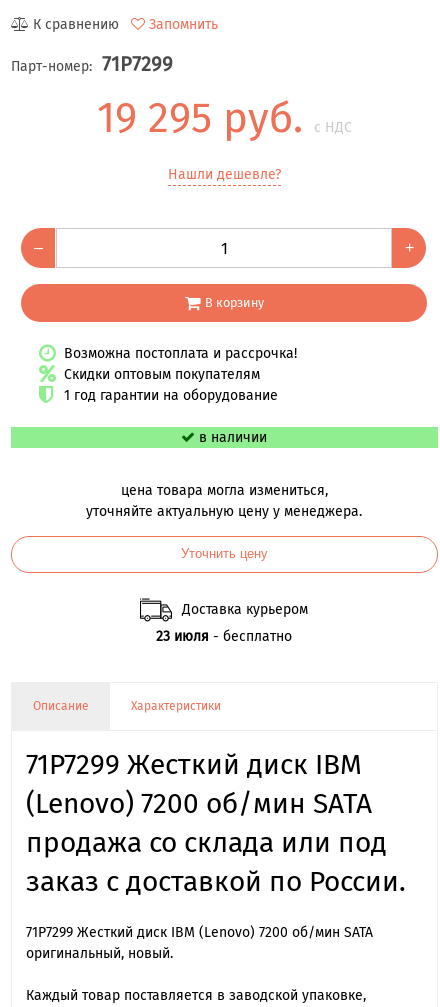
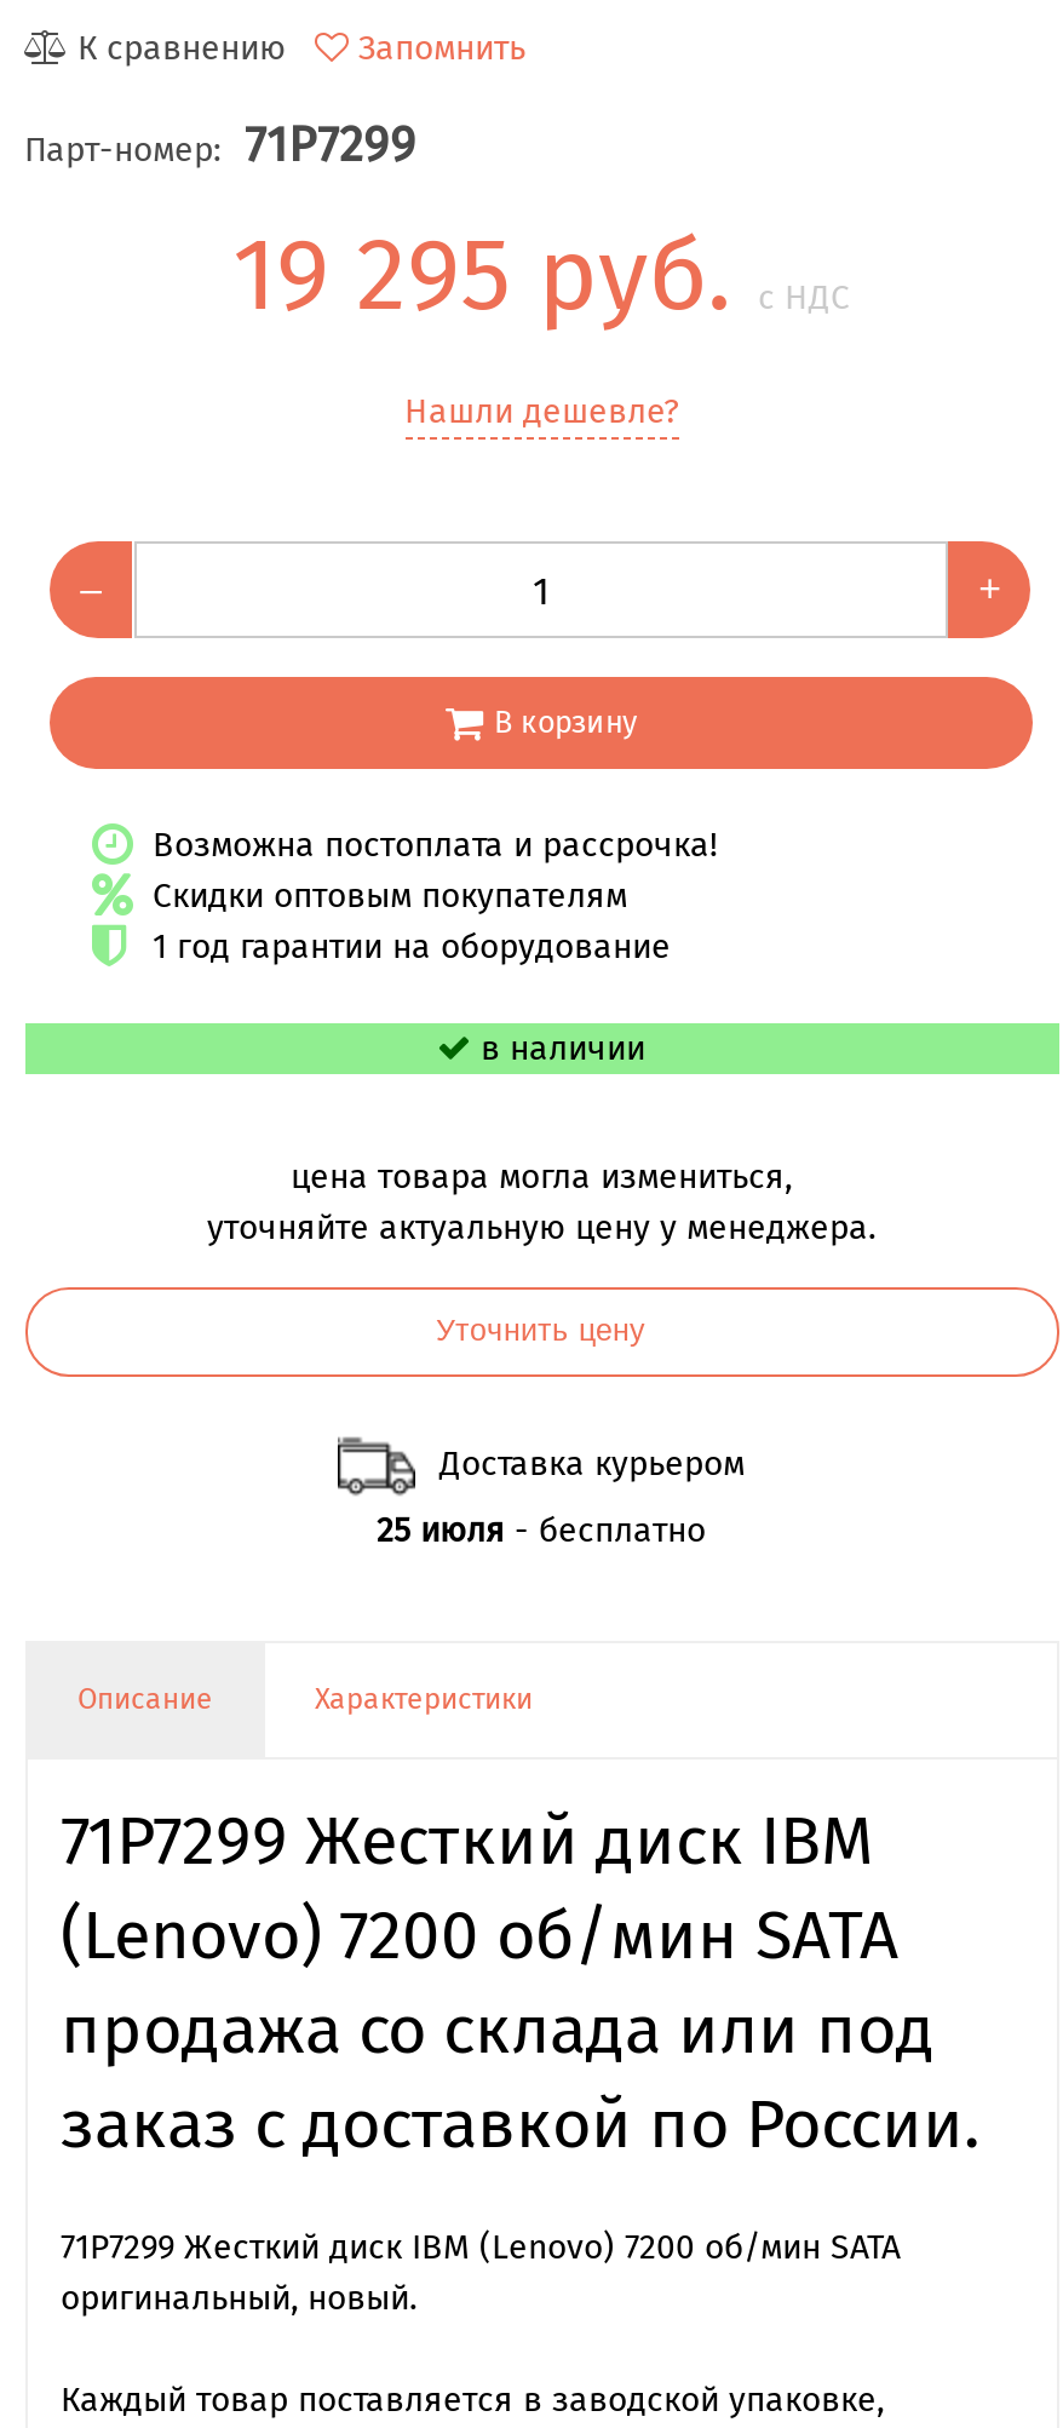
- 23 июля - бесплатно
+ 25 июля - бесплатно
